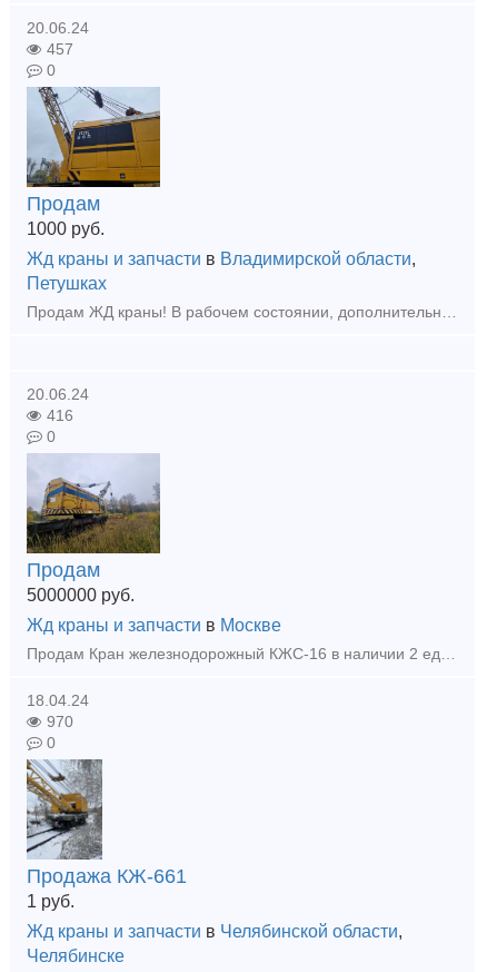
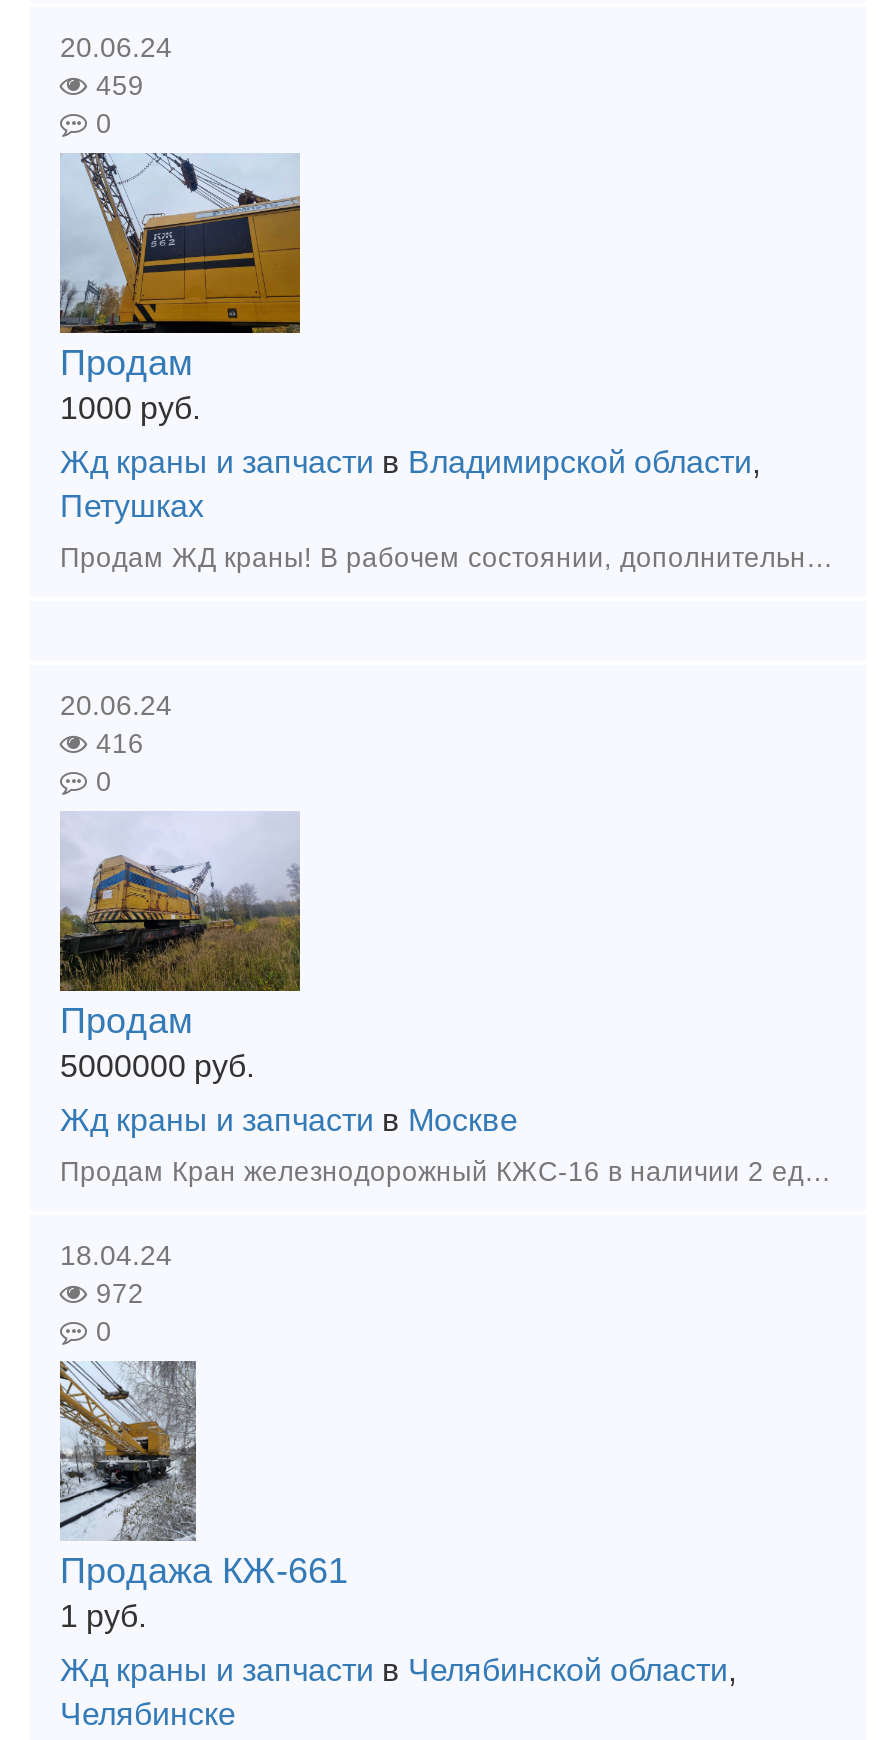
- 457
+ 459

- 970
+ 972
